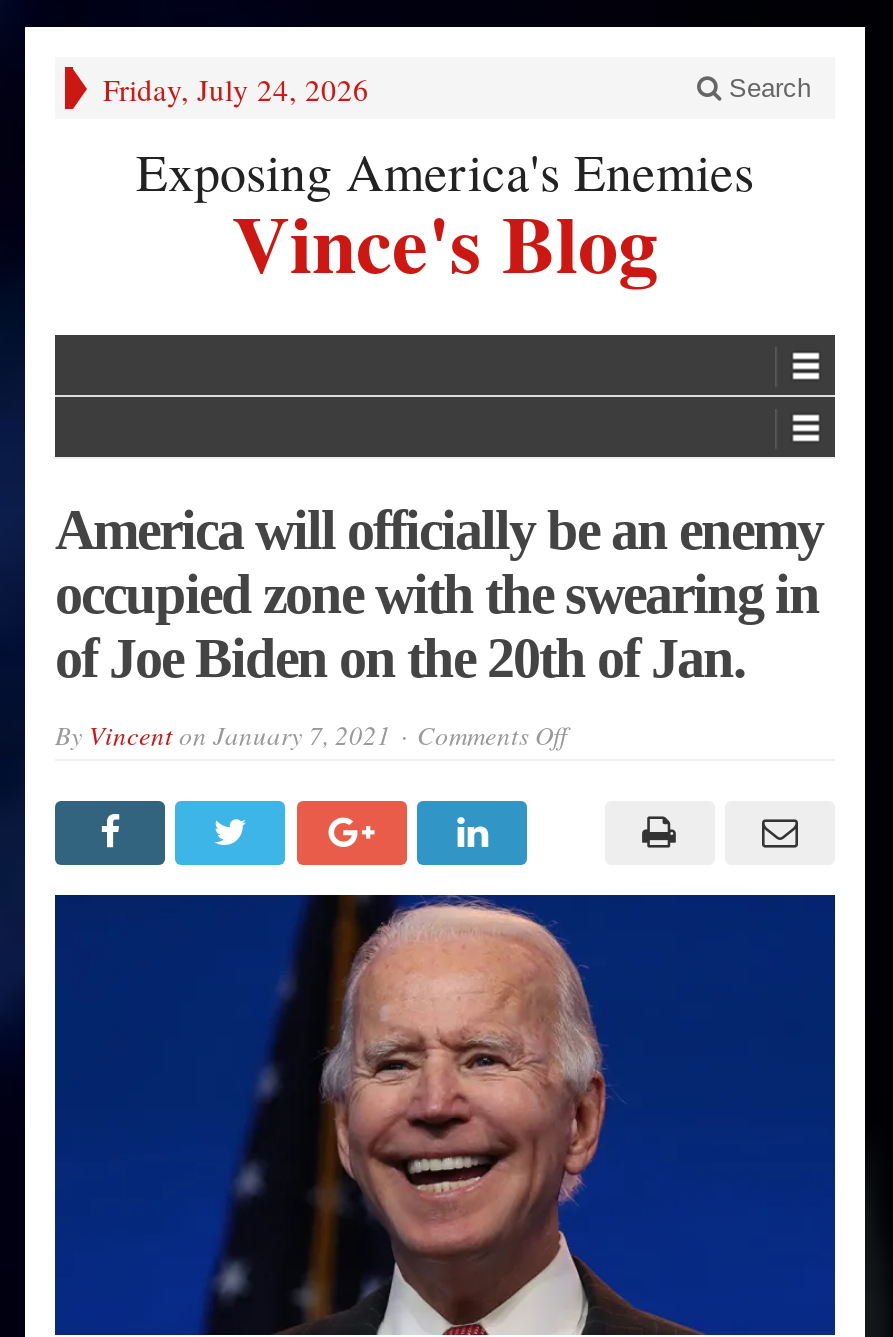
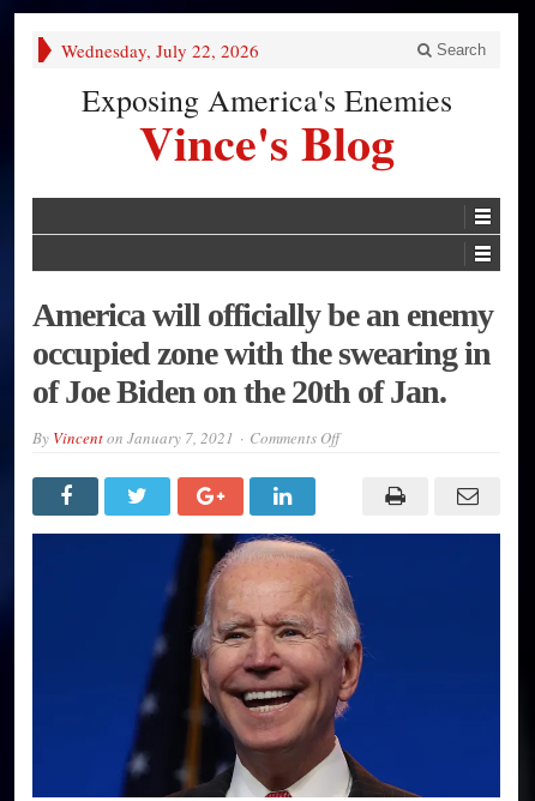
- Friday, July 24, 2026
+ Wednesday, July 22, 2026
